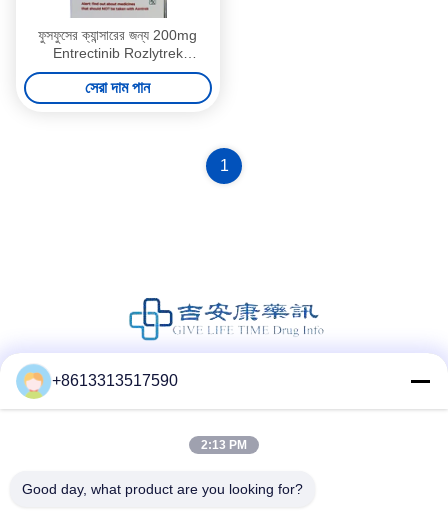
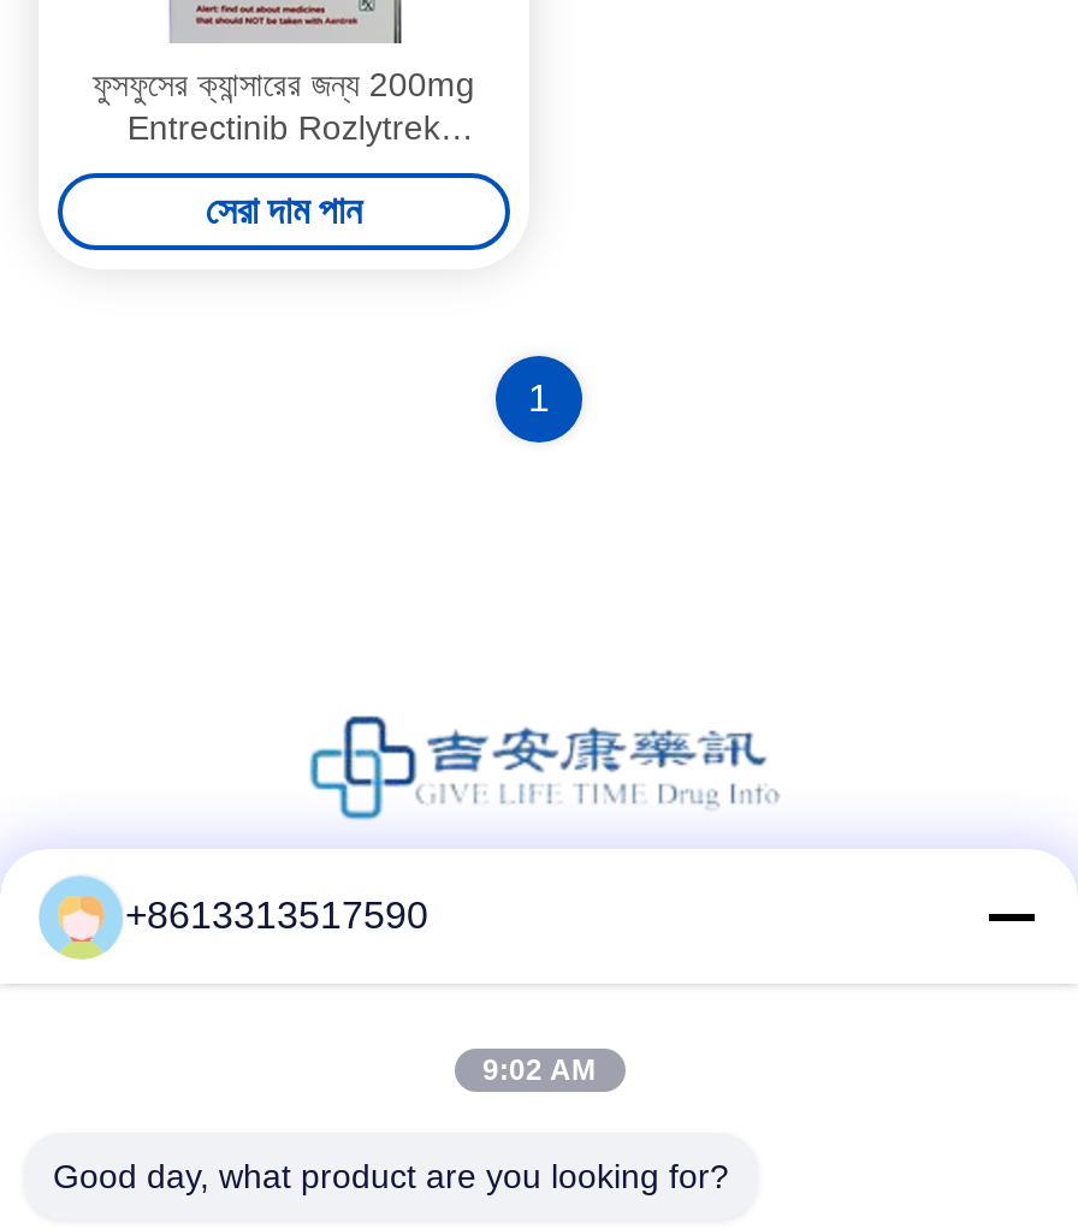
- 2:13 PM
+ 9:02 AM
